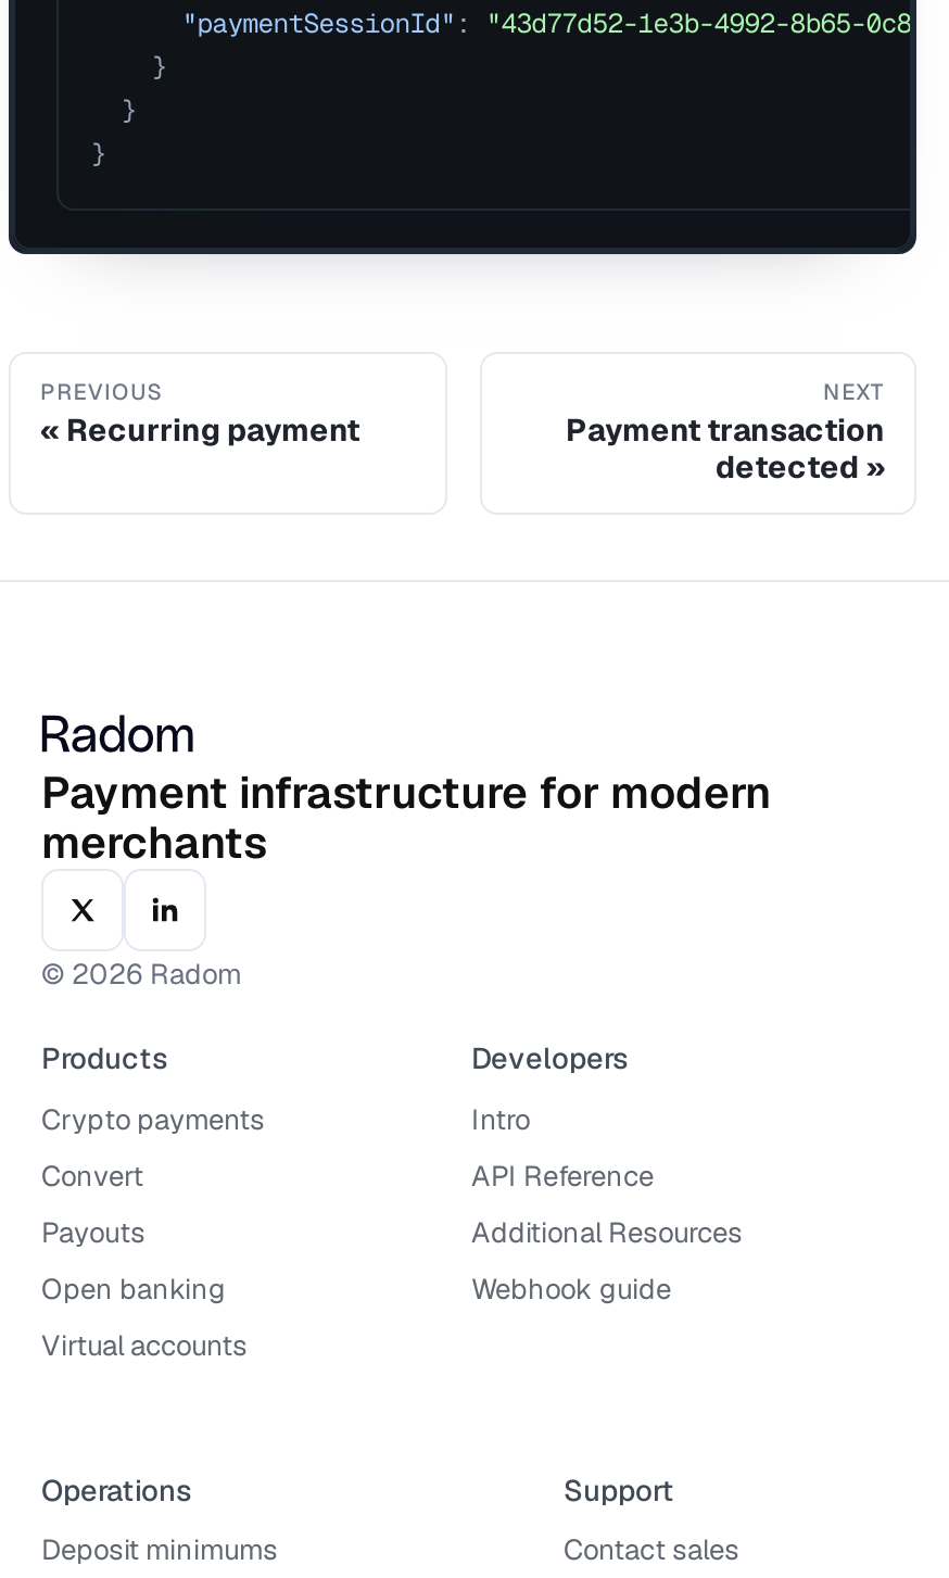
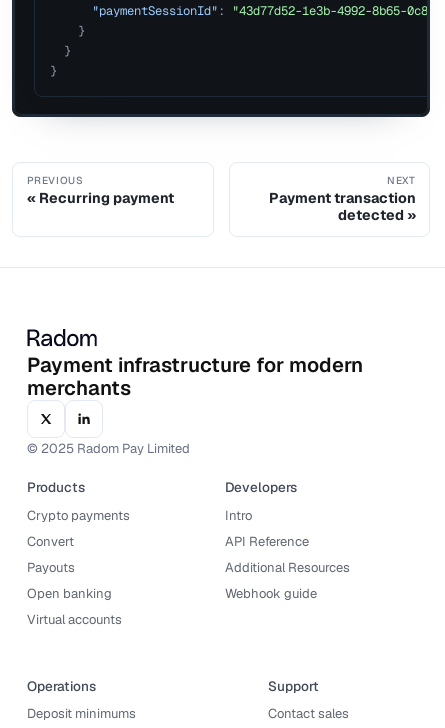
- © 2026 Radom
+ © 2025 Radom Pay Limited
